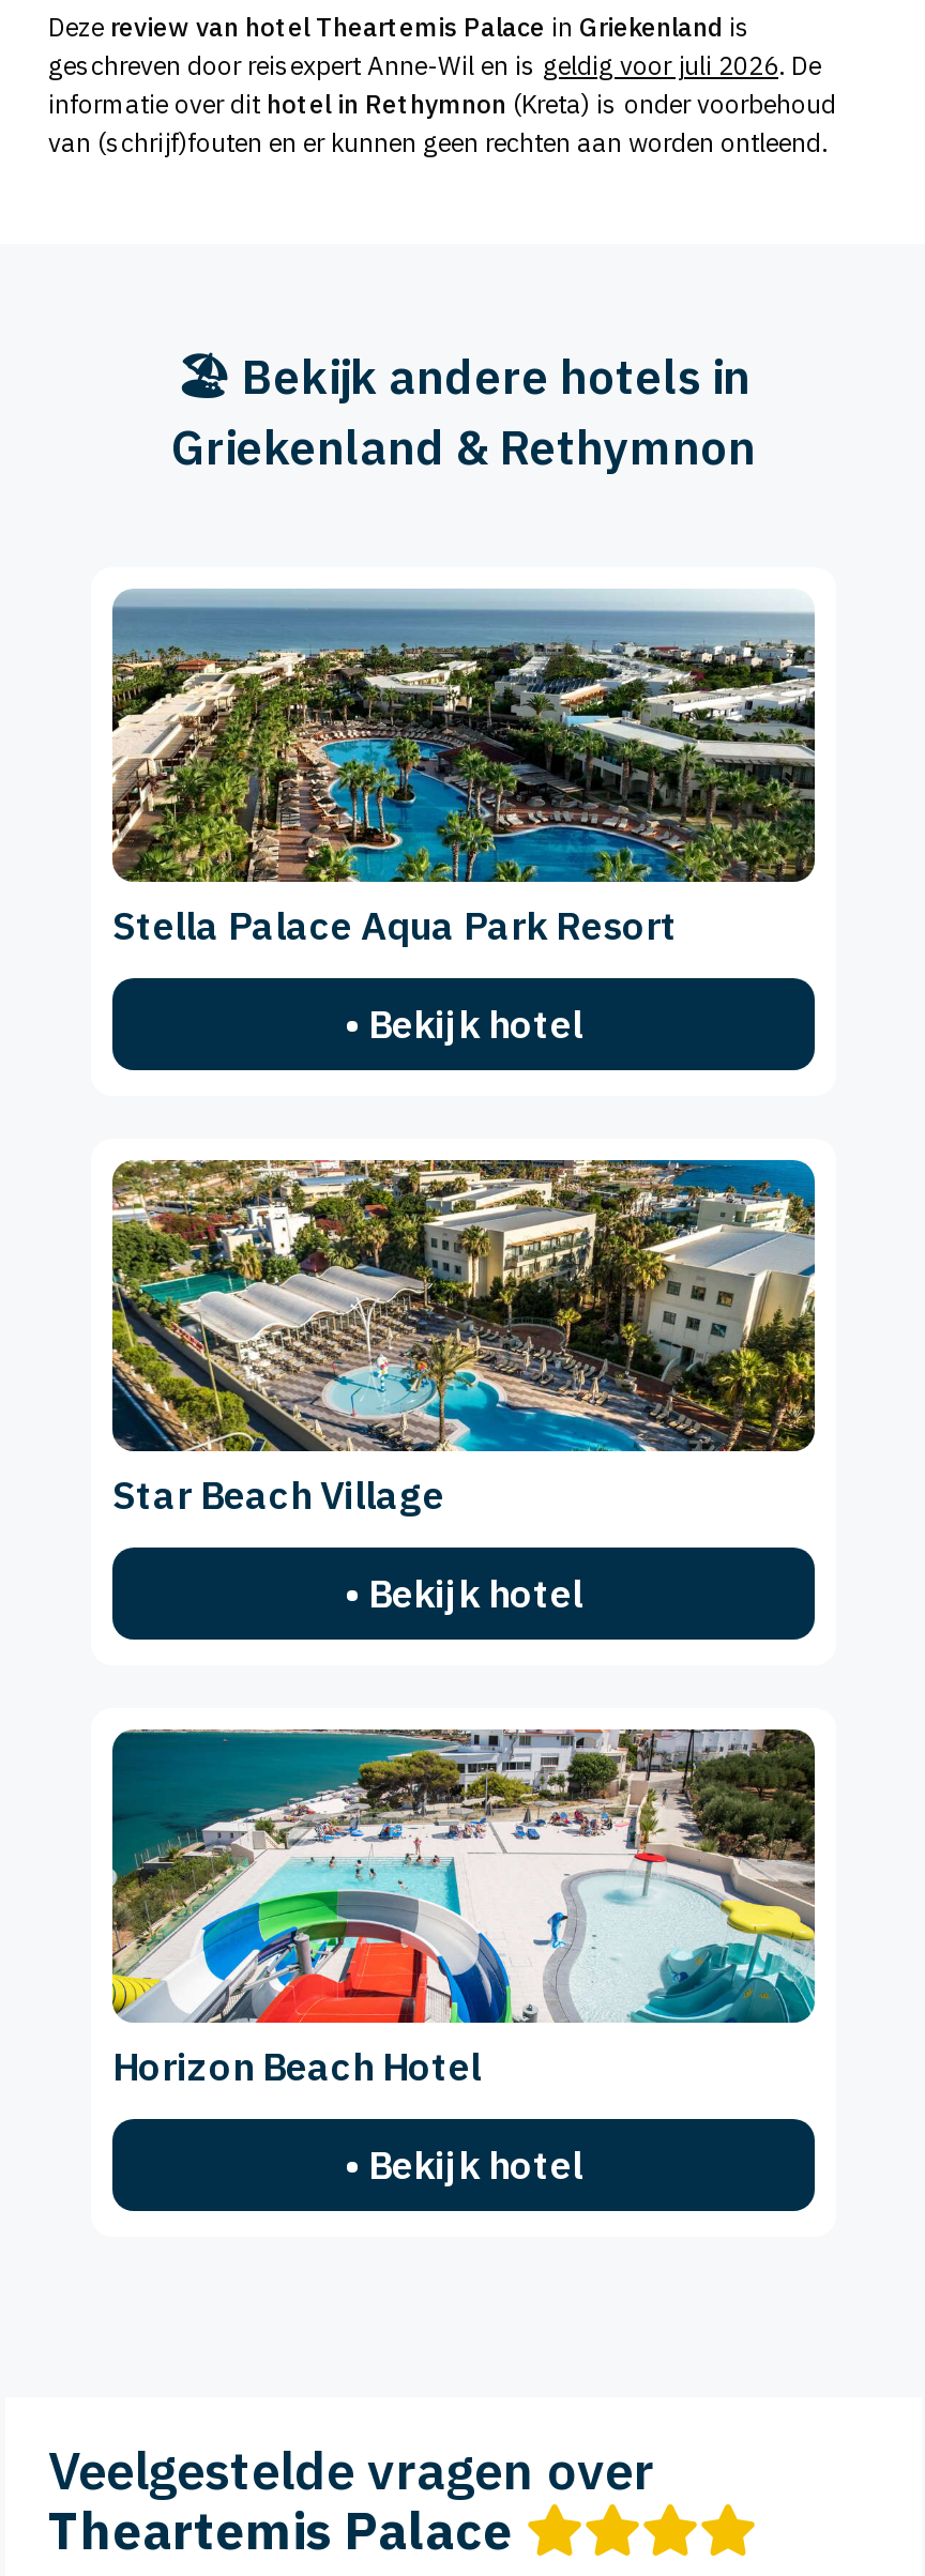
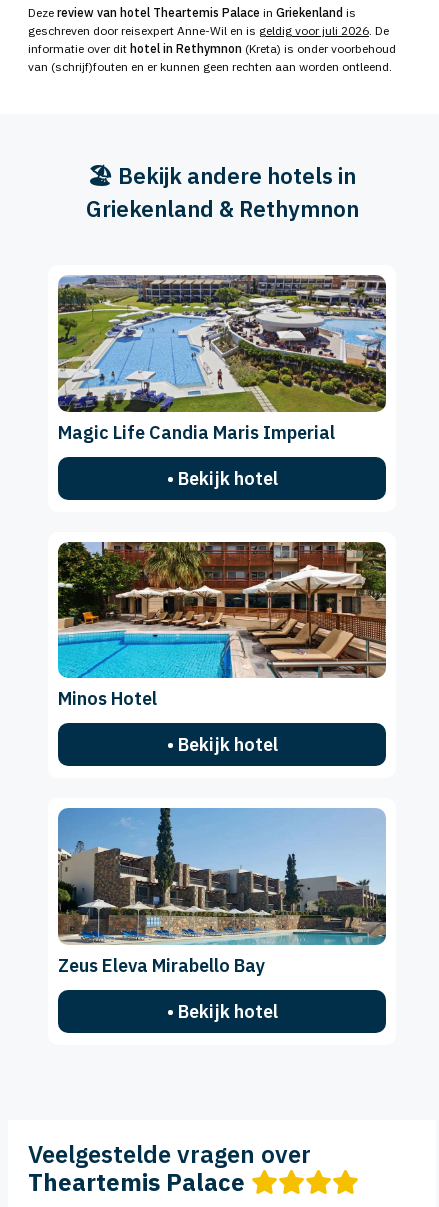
- [image]
- Stella Palace Aqua Park Resort
+ [image]
+ Magic Life Candia Maris Imperial

- [image]
- Star Beach Village
+ [image]
+ Minos Hotel

- [image]
- Horizon Beach Hotel
+ [image]
+ Zeus Eleva Mirabello Bay
